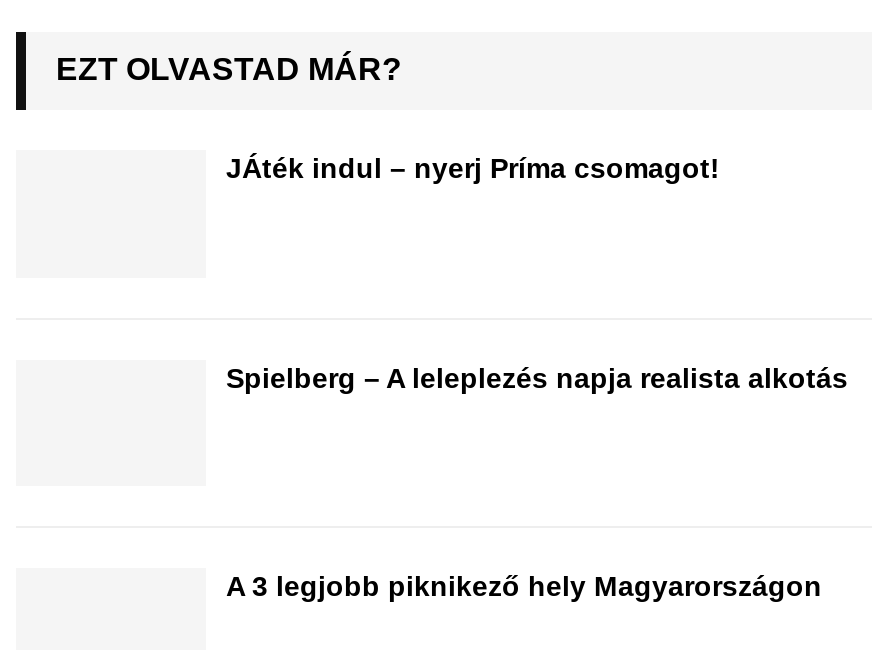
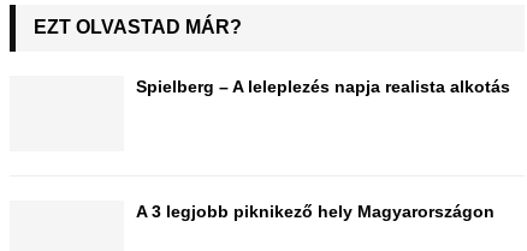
- JÁték indul – nyerj Príma csomagot!
